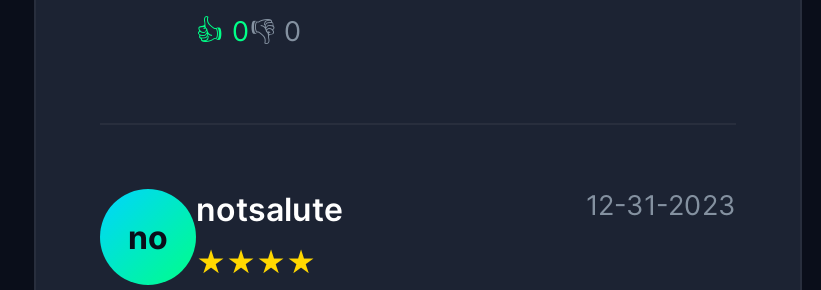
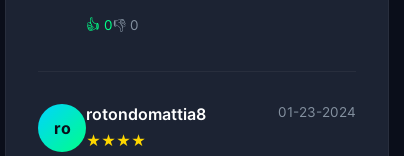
- notsalute
- 12-31-2023
+ rotondomattia8
+ 01-23-2024

- no
+ ro
